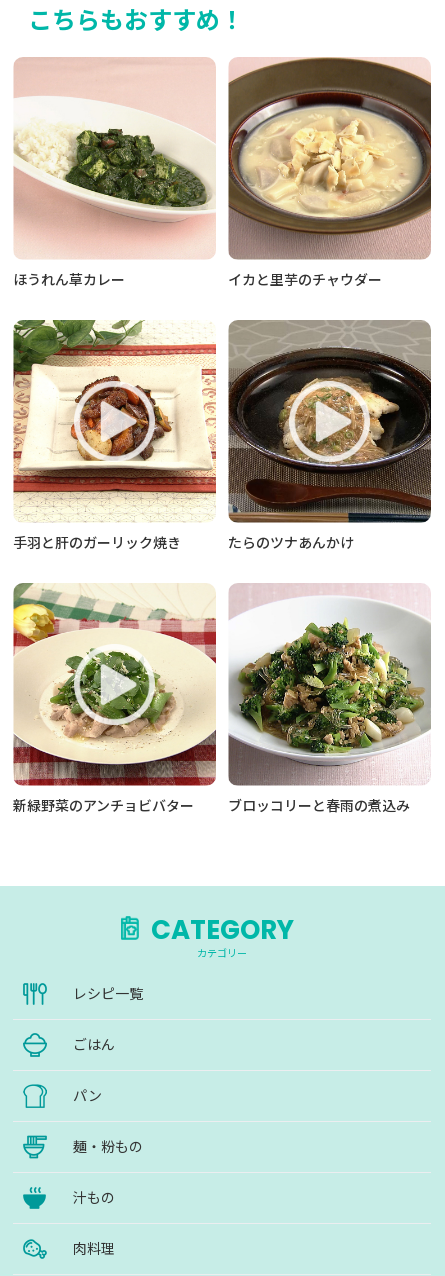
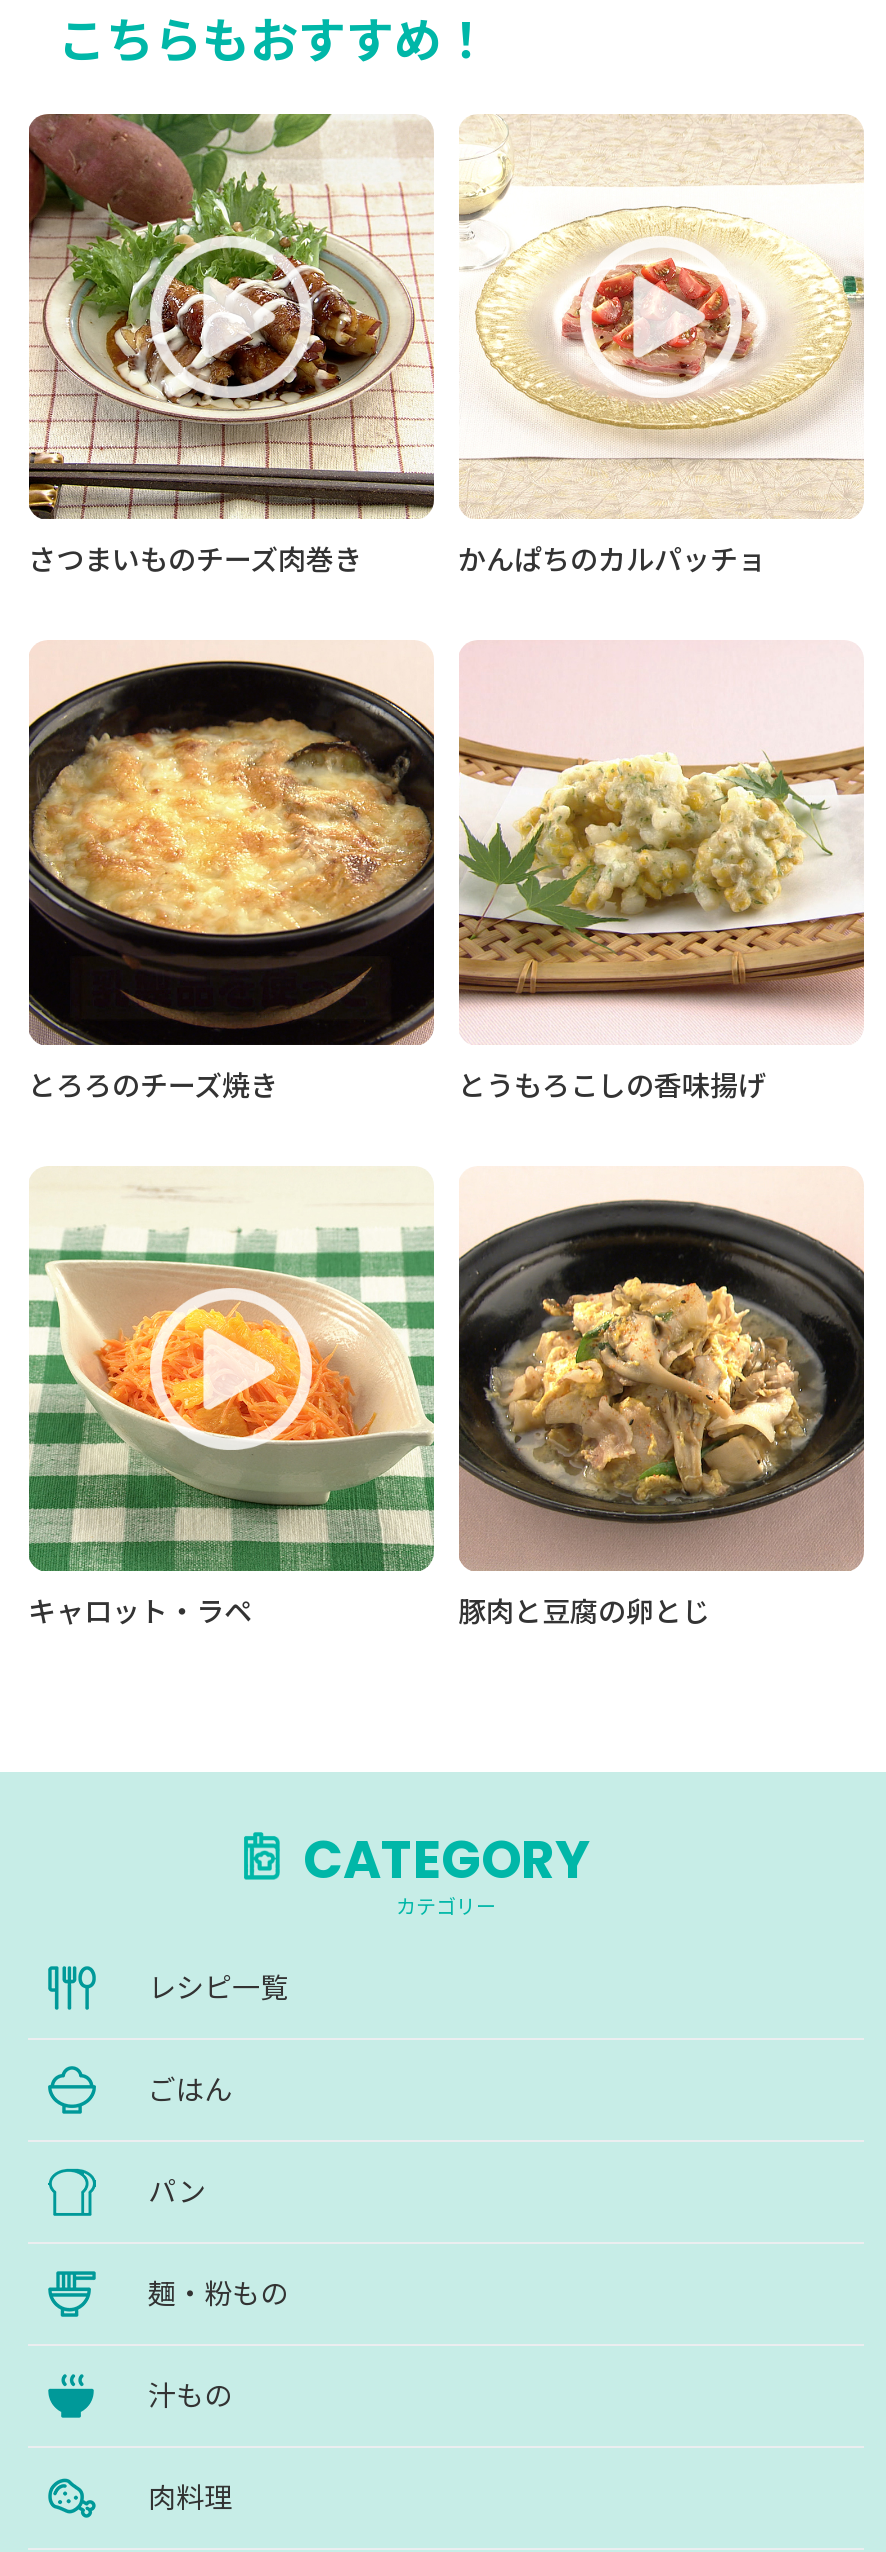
- [image]
- ほうれん草カレー
- イカと里芋のチャウダー
+ [image]
+ さつまいものチーズ肉巻き
+ かんぱちのカルパッチョ

- [image]
+ [image]

- [image]
- 手羽と肝のガーリック焼き
- たらのツナあんかけ
+ [image]
+ とろろのチーズ焼き
+ とうもろこしの香味揚げ

- [image]
+ [image]

- [image]
- 新緑野菜のアンチョビバター
- ブロッコリーと春雨の煮込み
+ [image]
+ キャロット・ラペ
+ 豚肉と豆腐の卵とじ

- [image]
+ [image]
